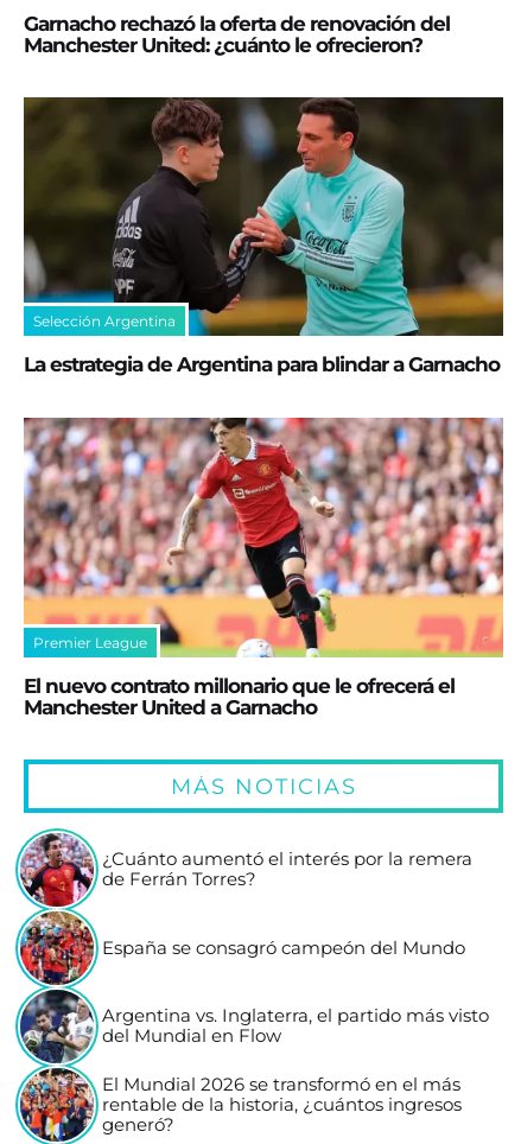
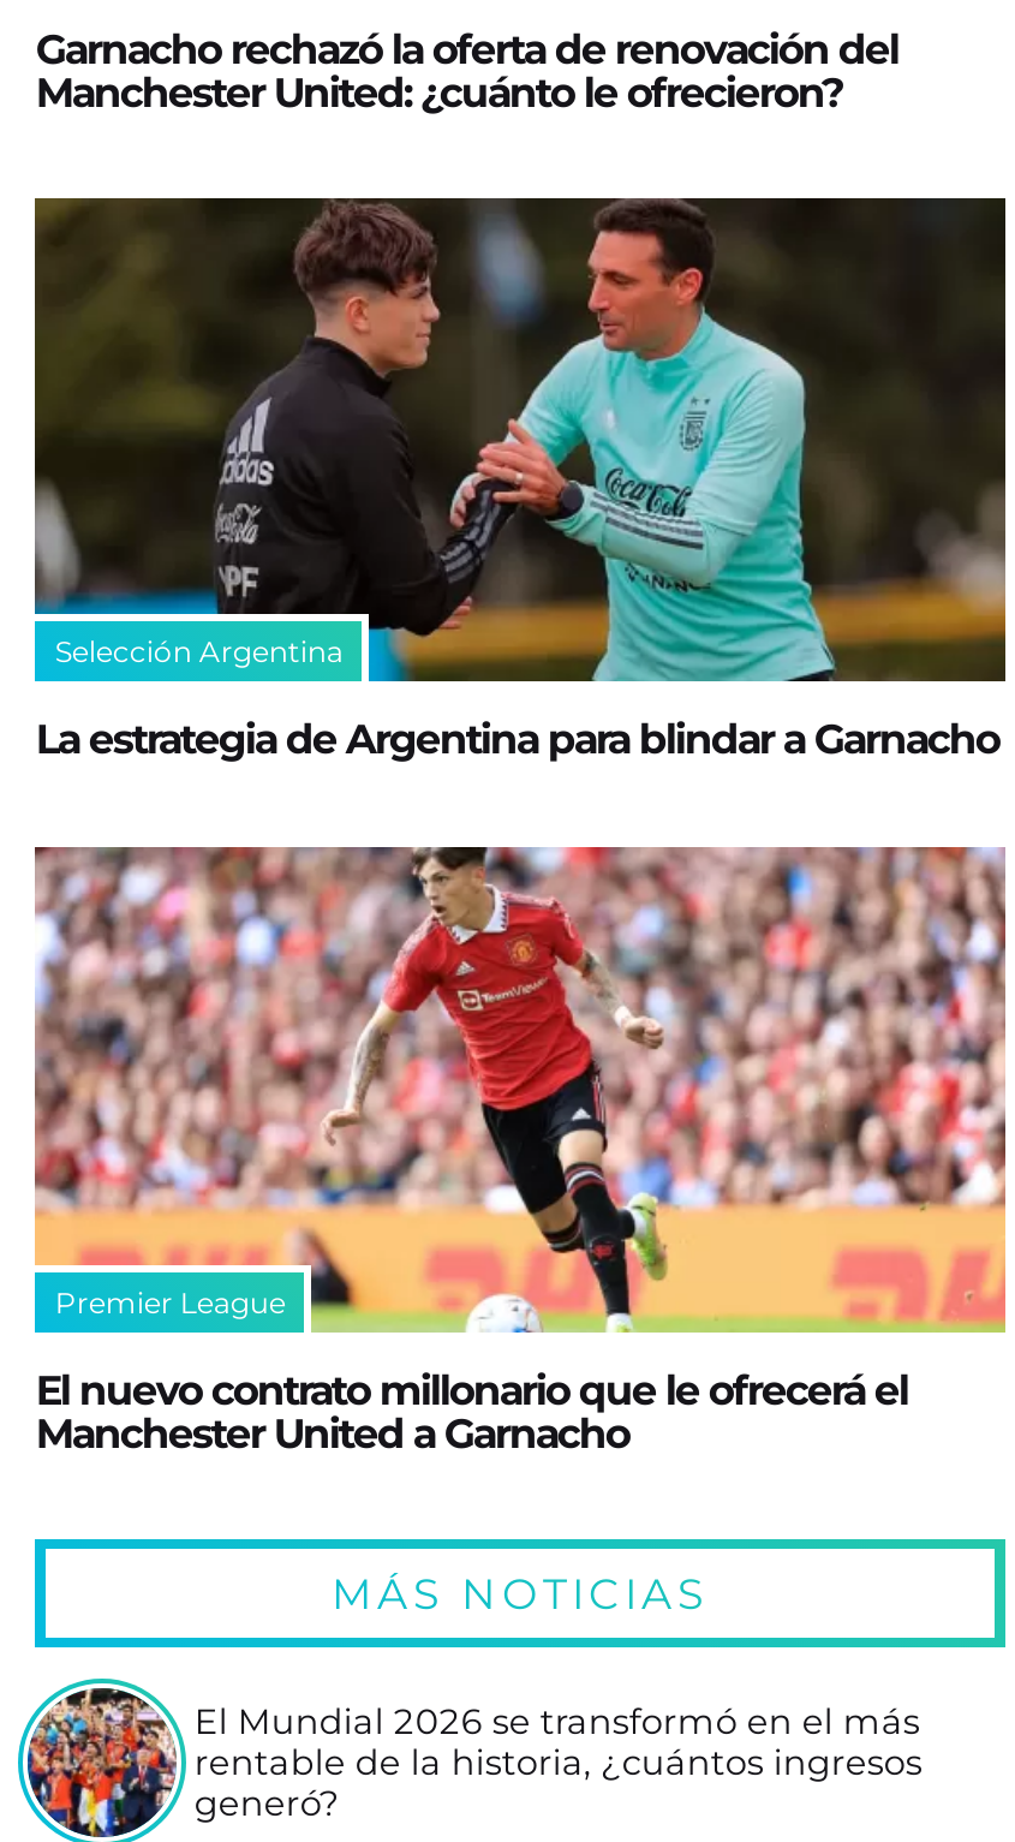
- [image]
- ¿Cuánto aumentó el interés por la remera
- de Ferrán Torres?
- España se consagró campeón del Mundo
- Argentina vs. Inglaterra, el partido más visto
- del Mundial en Flow
